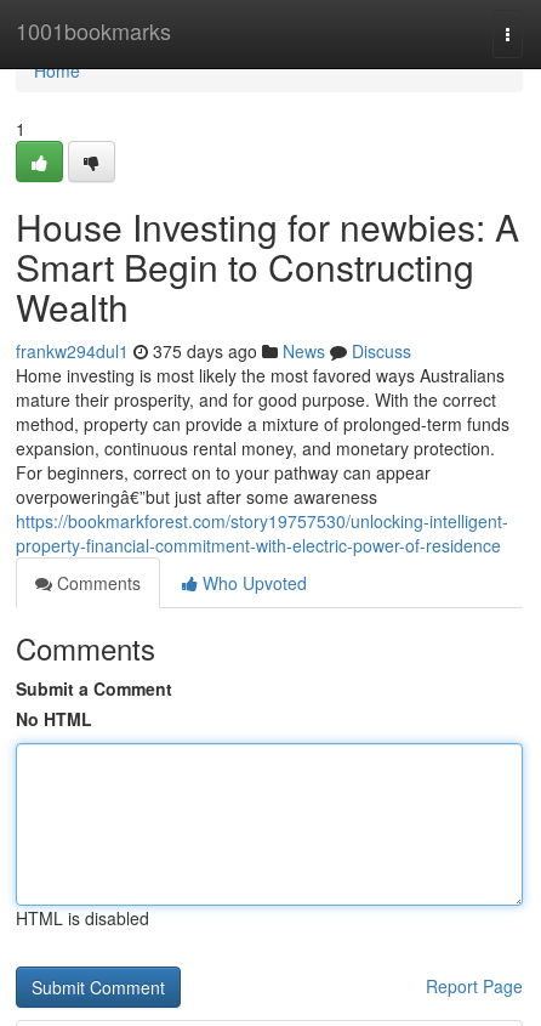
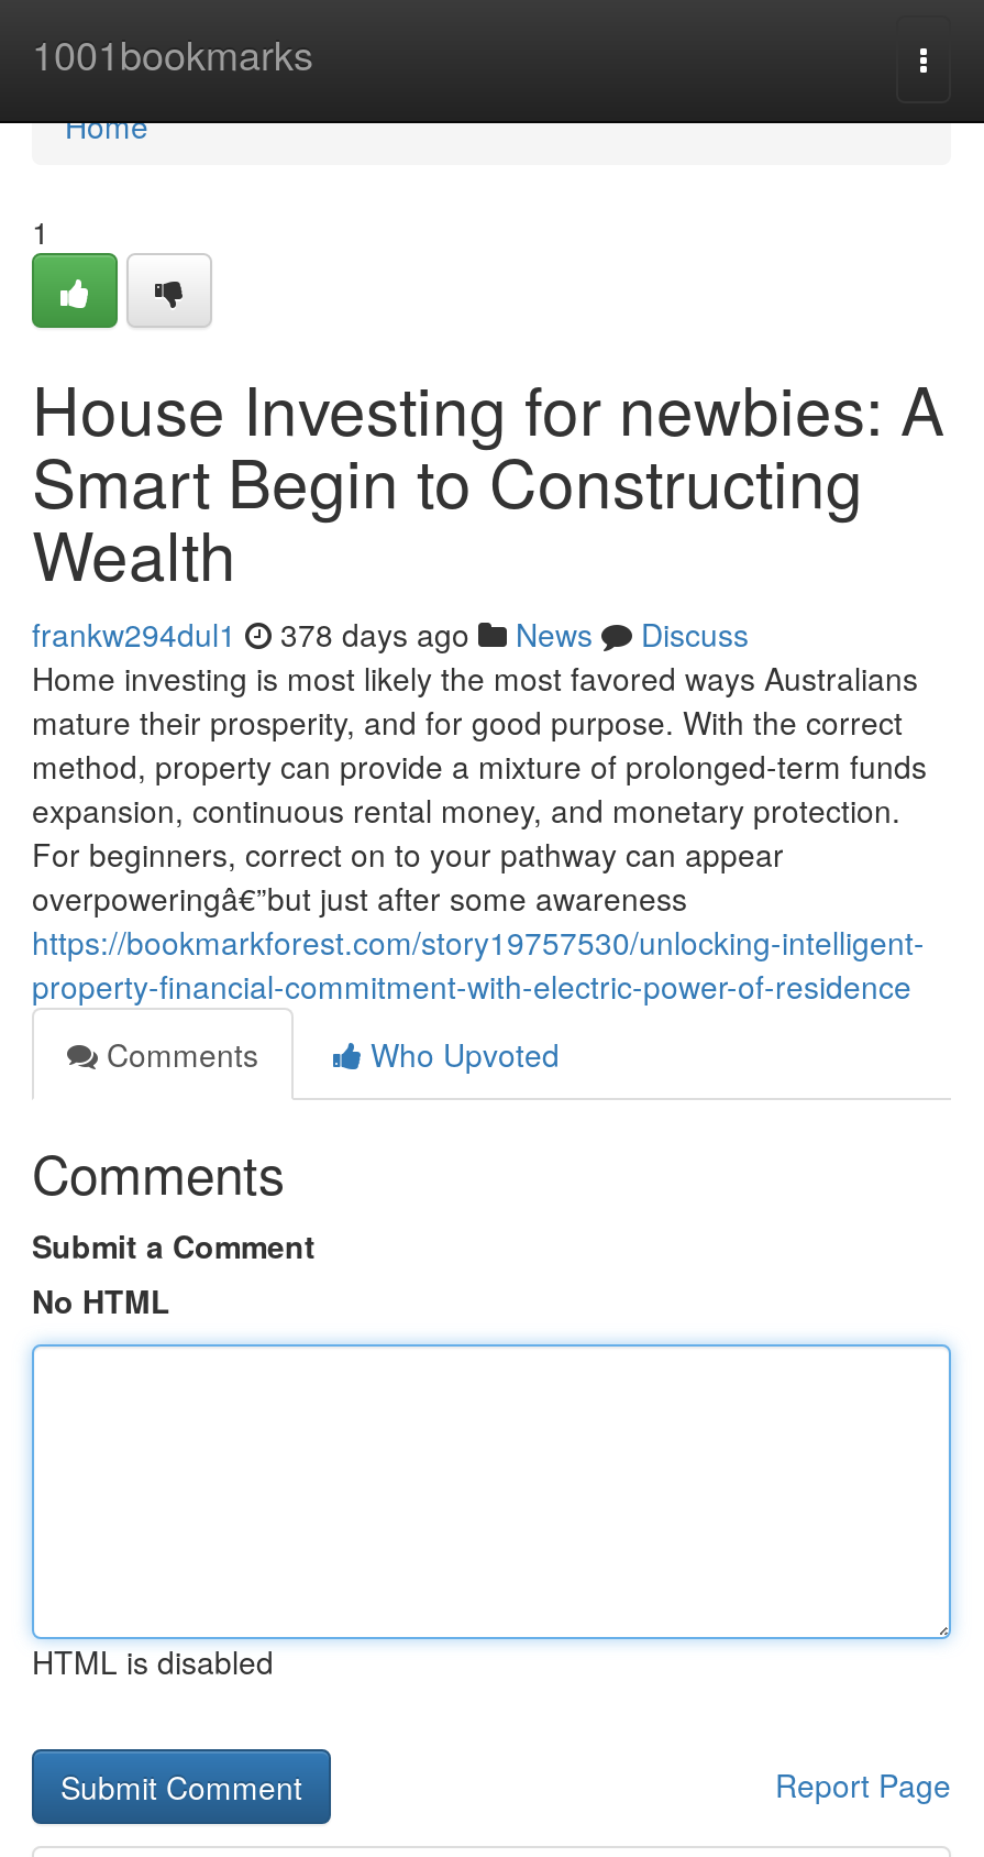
- frankw294dul1 375 days ago News Discuss
+ frankw294dul1 378 days ago News Discuss
